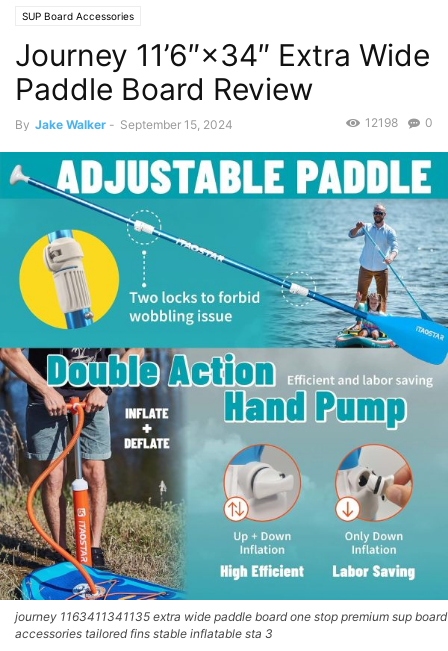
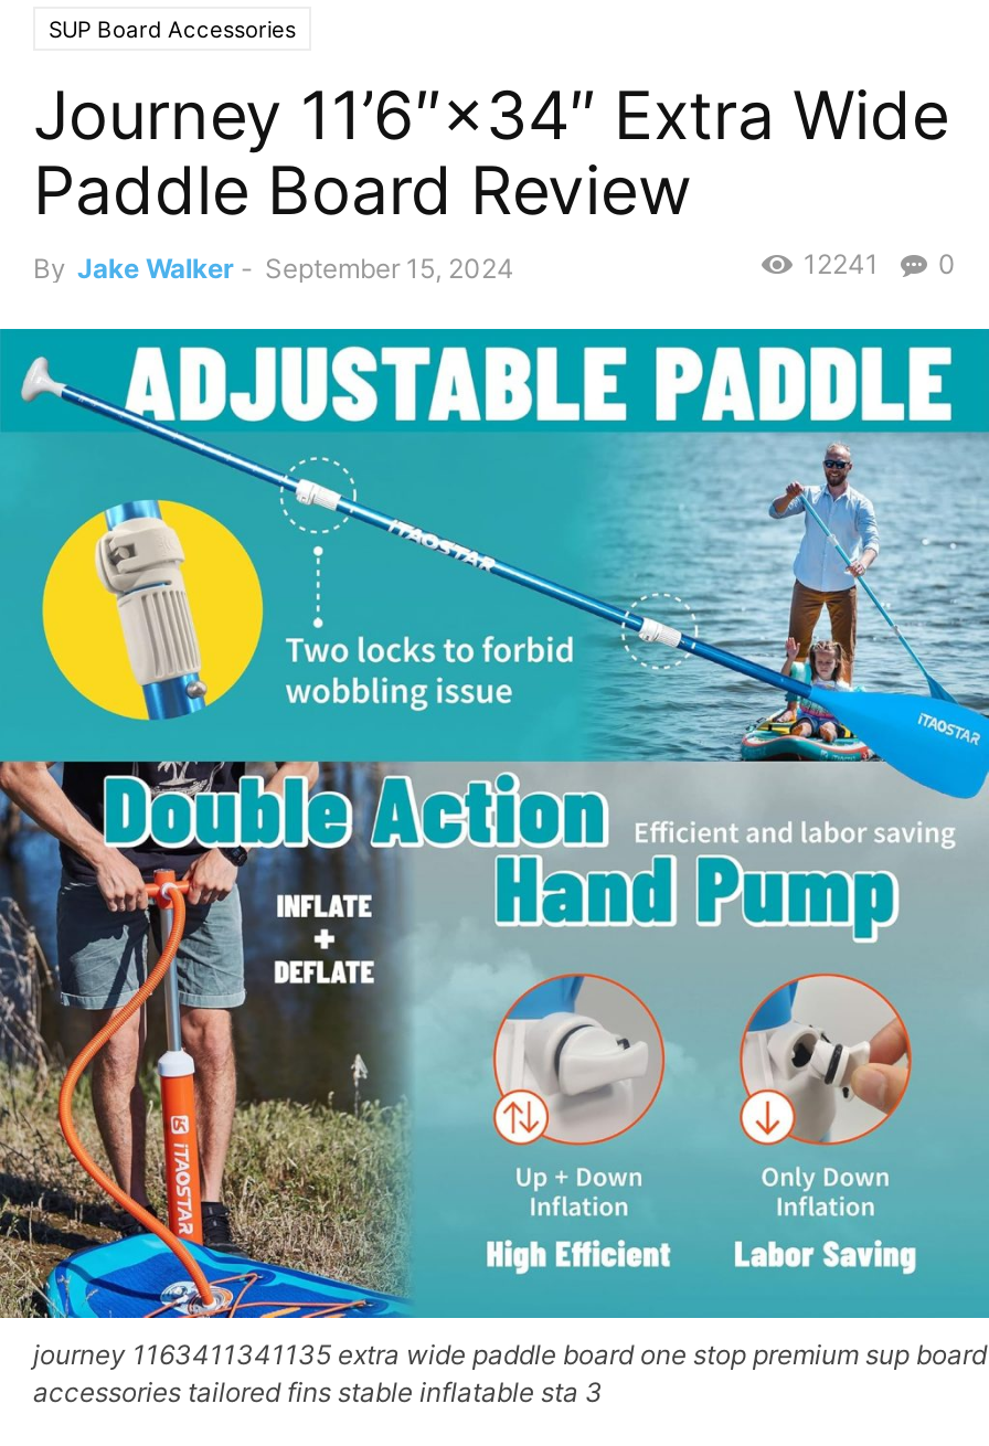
- 12198 0
+ 12241 0
